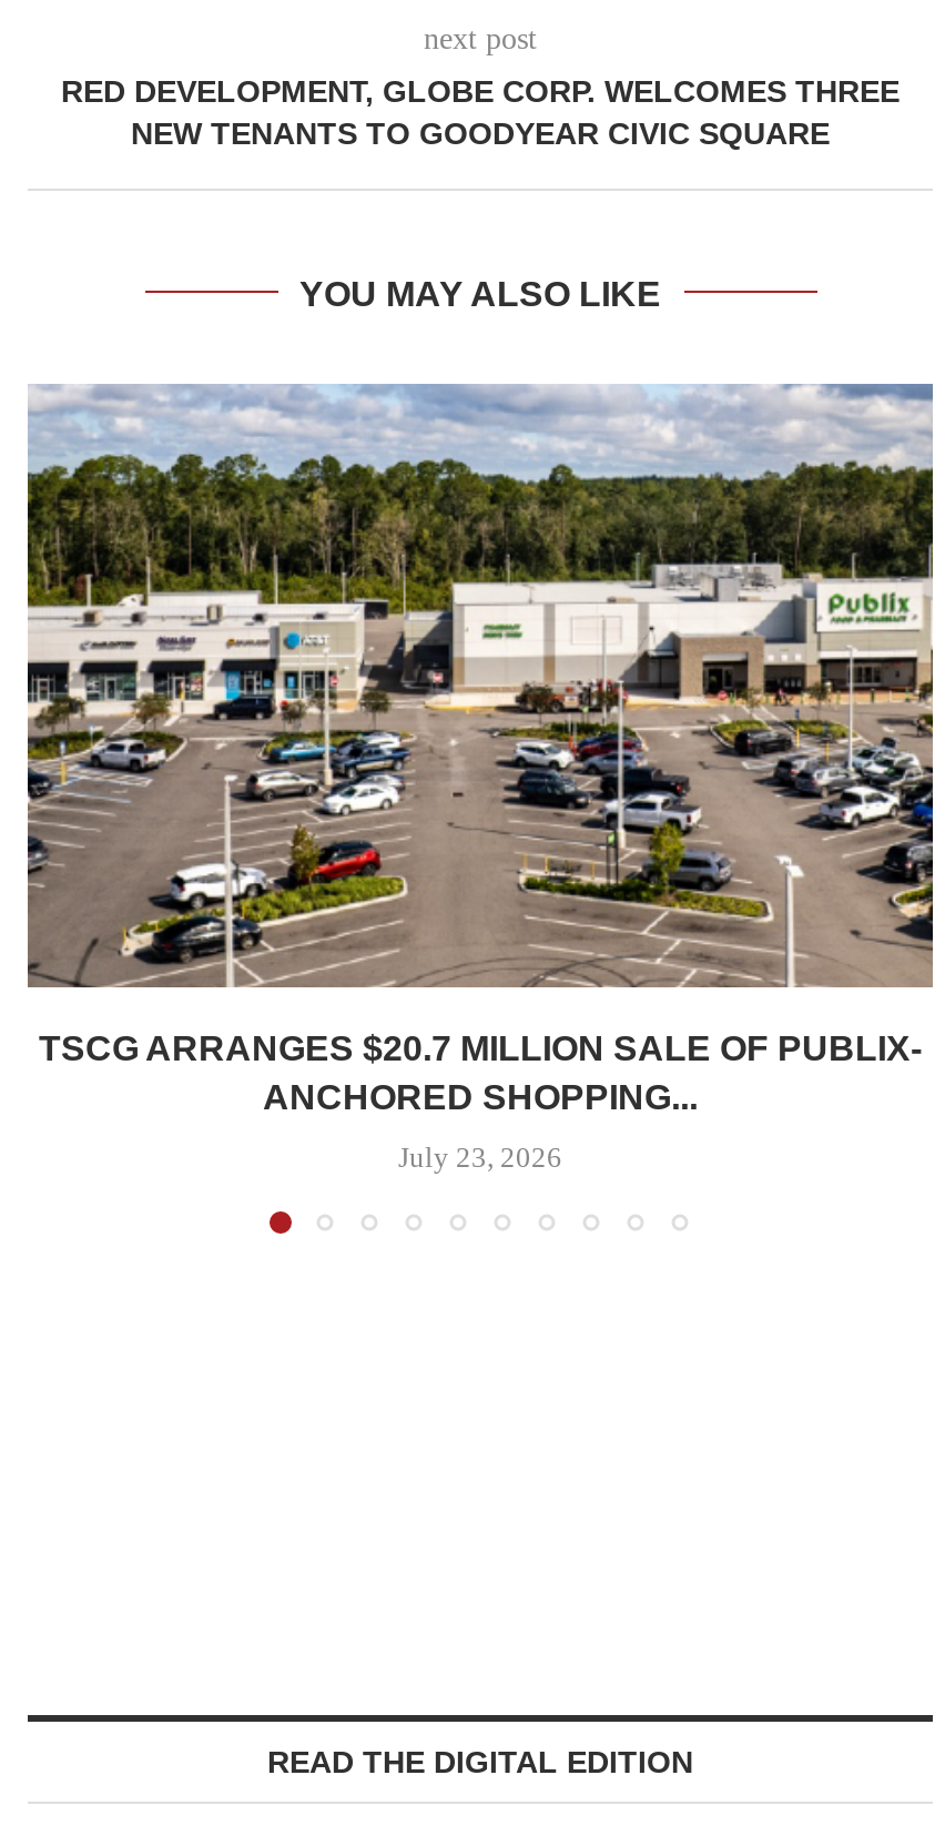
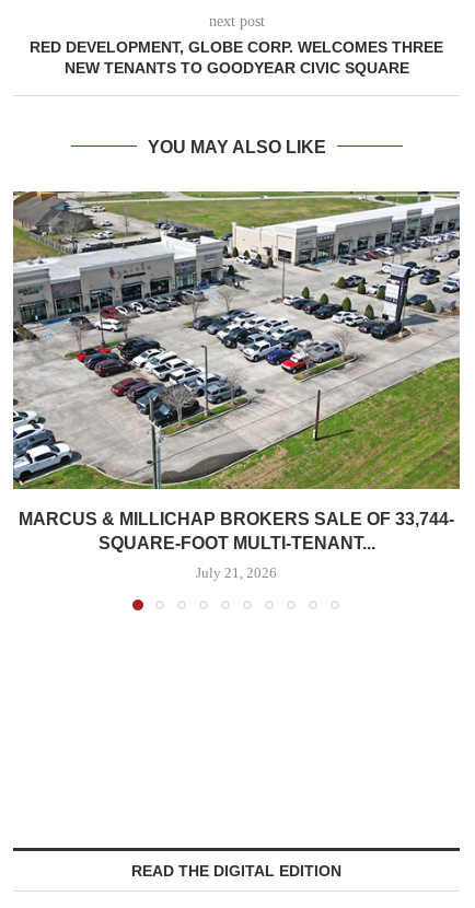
- [image]
- TSCG ARRANGES $20.7 MILLION SALE OF PUBLIX-
- ANCHORED SHOPPING...
+ [image]
+ MARCUS & MILLICHAP BROKERS SALE OF 33,744-
+ SQUARE-FOOT MULTI-TENANT...

- July 23, 2026
+ July 21, 2026
